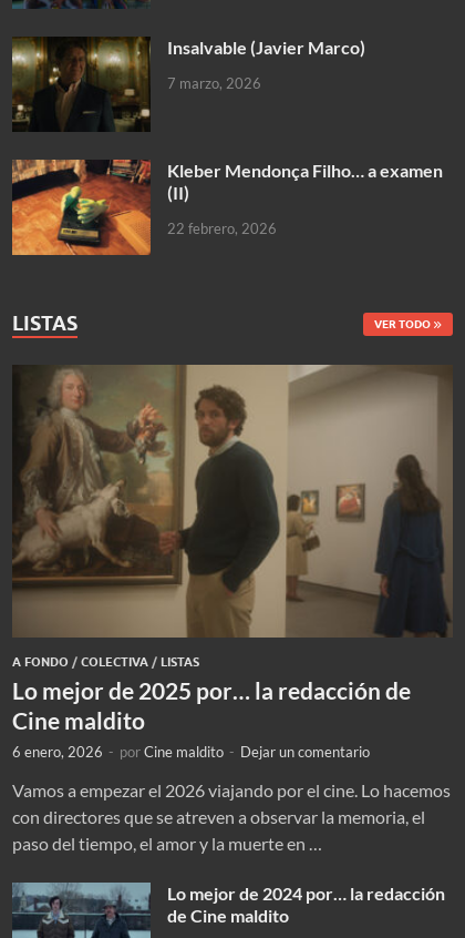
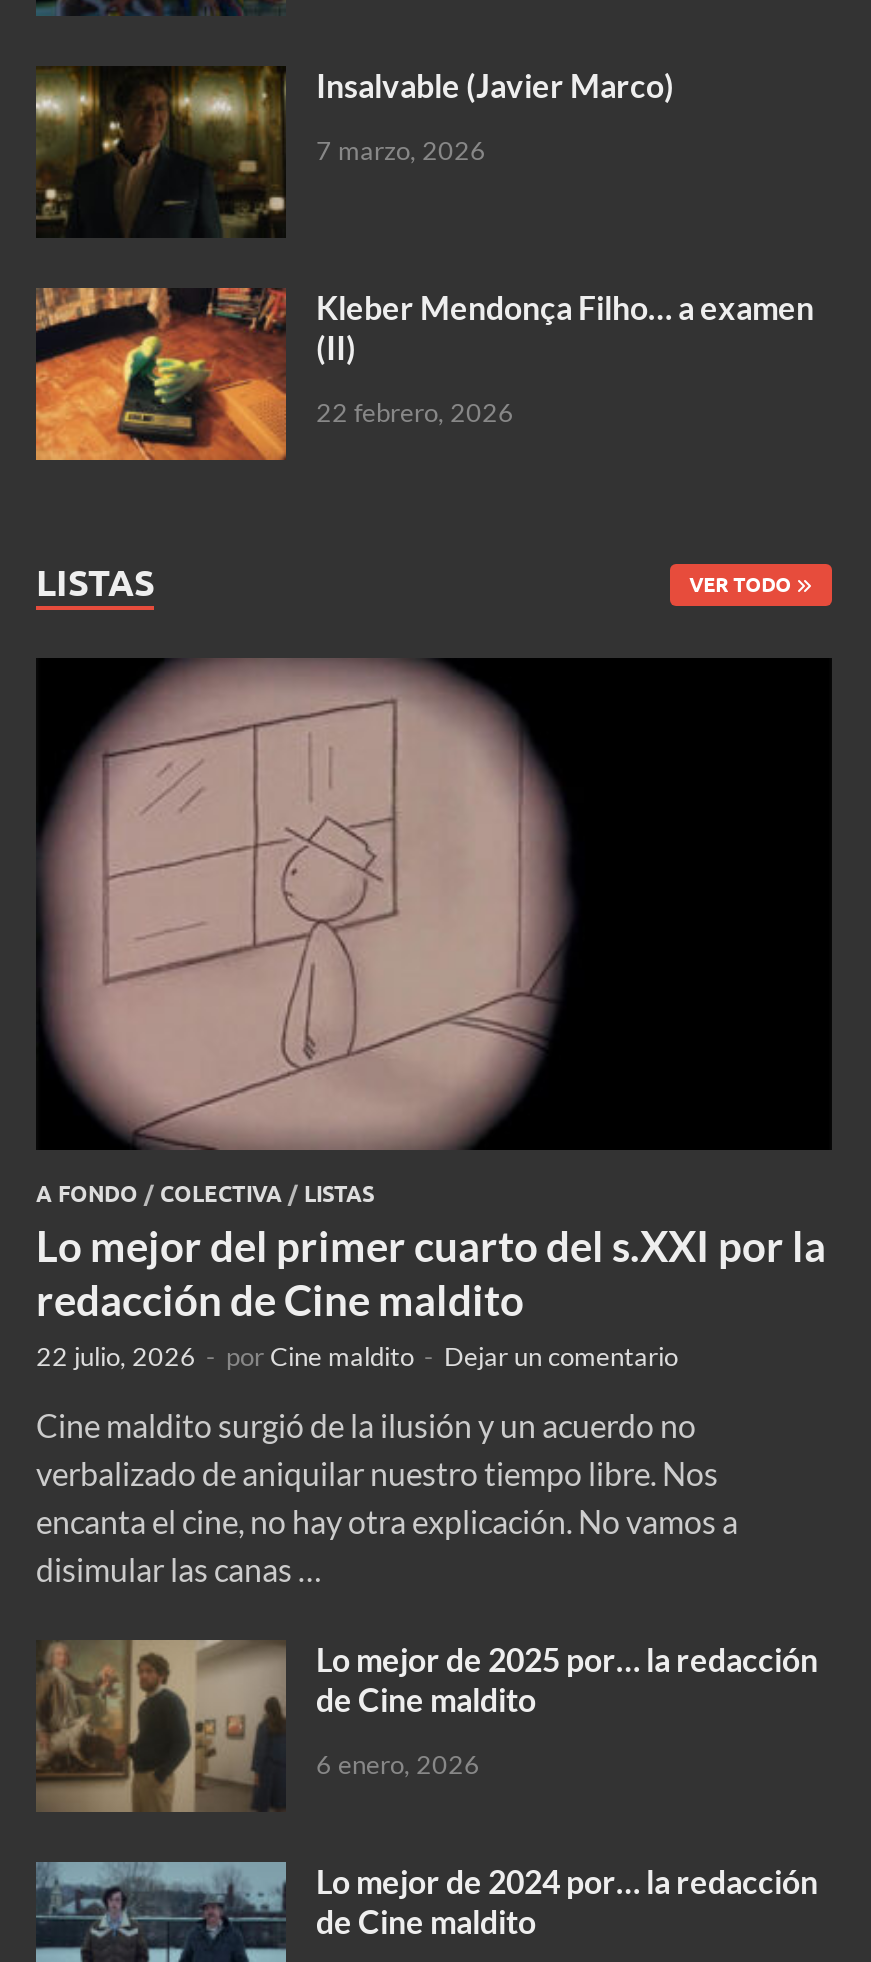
- [image]
- Lo mejor de 2025 por… la redacción de
- Cine maldito
- 6 enero, 2026 - por Cine maldito - Dejar un comentario
- Vamos a empezar el 2026 viajando por el cine. Lo hacemos
- con directores que se atreven a observar la memoria, el
- paso del tiempo, el amor y la muerte en …
+ [image]
+ Lo mejor del primer cuarto del s.XXI por la
+ redacción de Cine maldito
+ 22 julio, 2026 - por Cine maldito - Dejar un comentario
+ Cine maldito surgió de la ilusión y un acuerdo no
+ verbalizado de aniquilar nuestro tiempo libre. Nos
+ encanta el cine, no hay otra explicación. No vamos a
+ disimular las canas …
+ Lo mejor de 2025 por… la redacción
+ de Cine maldito
+ 6 enero, 2026
